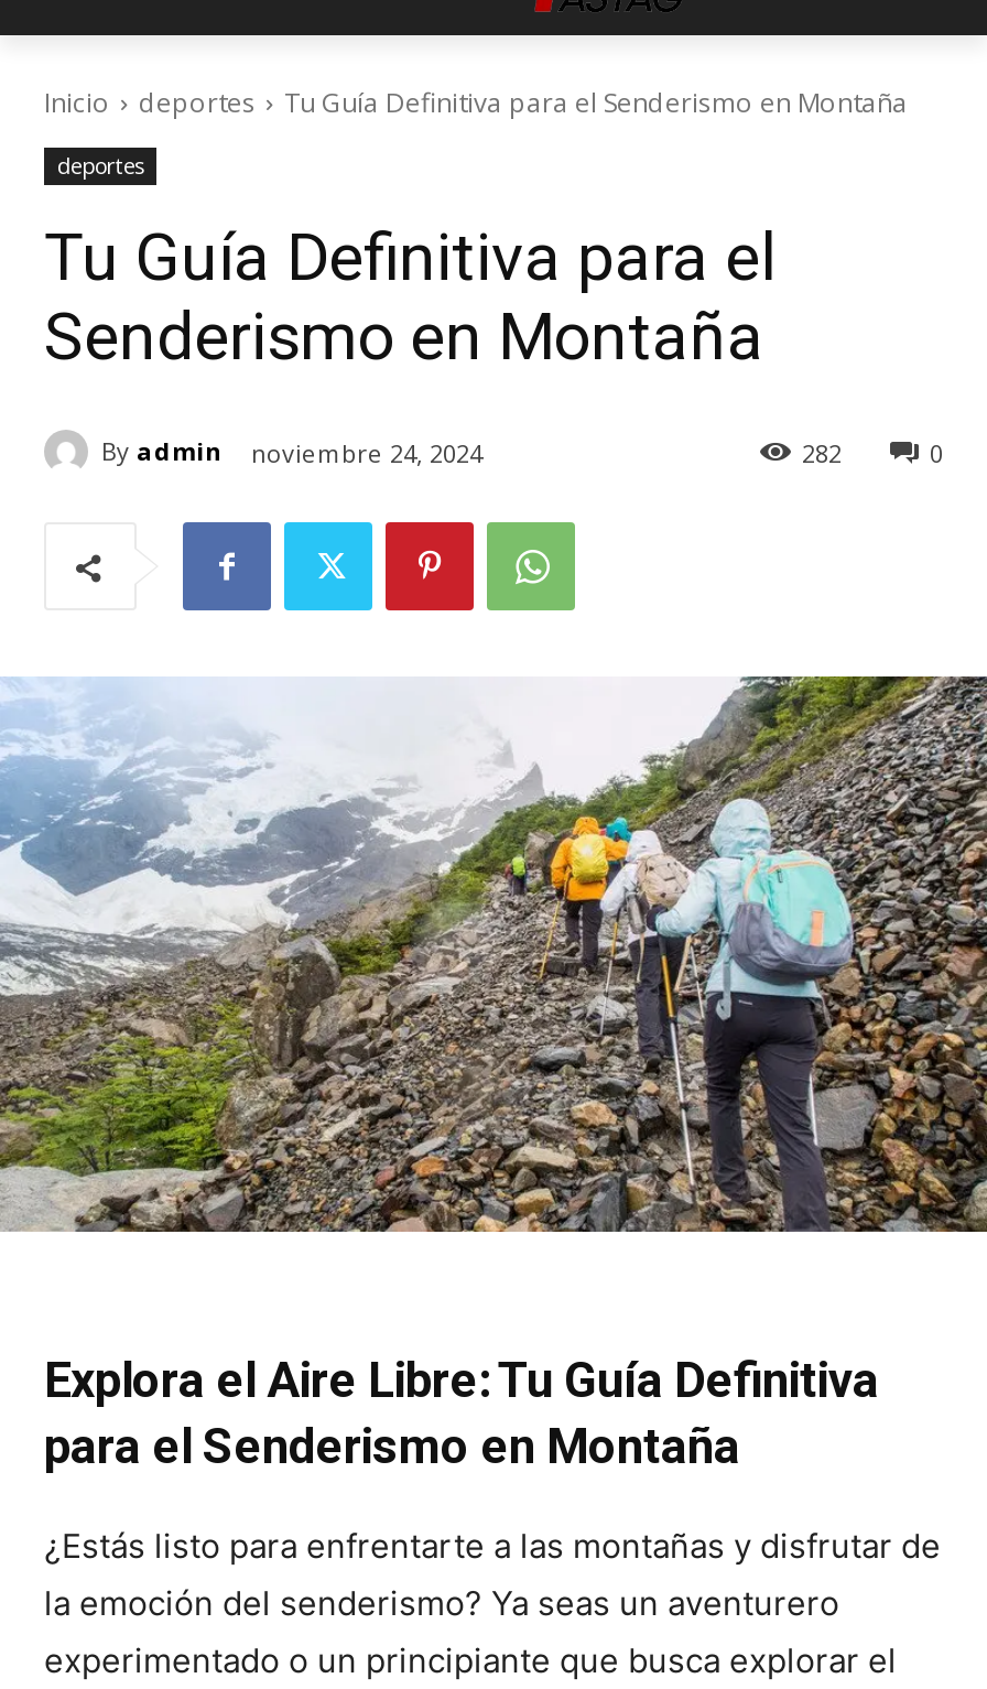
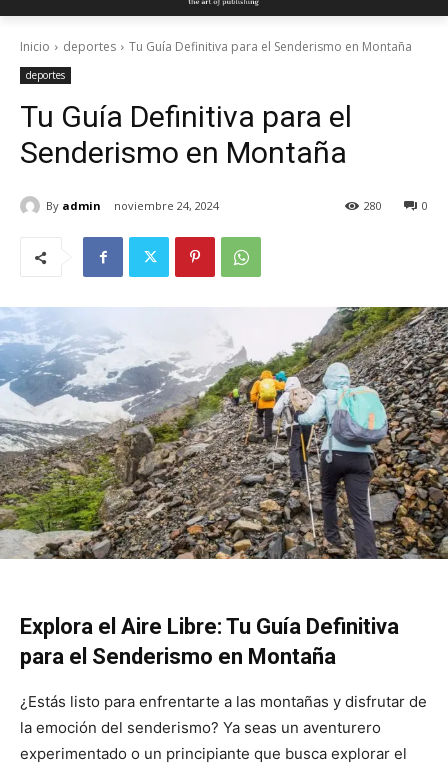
- 282
+ 280
